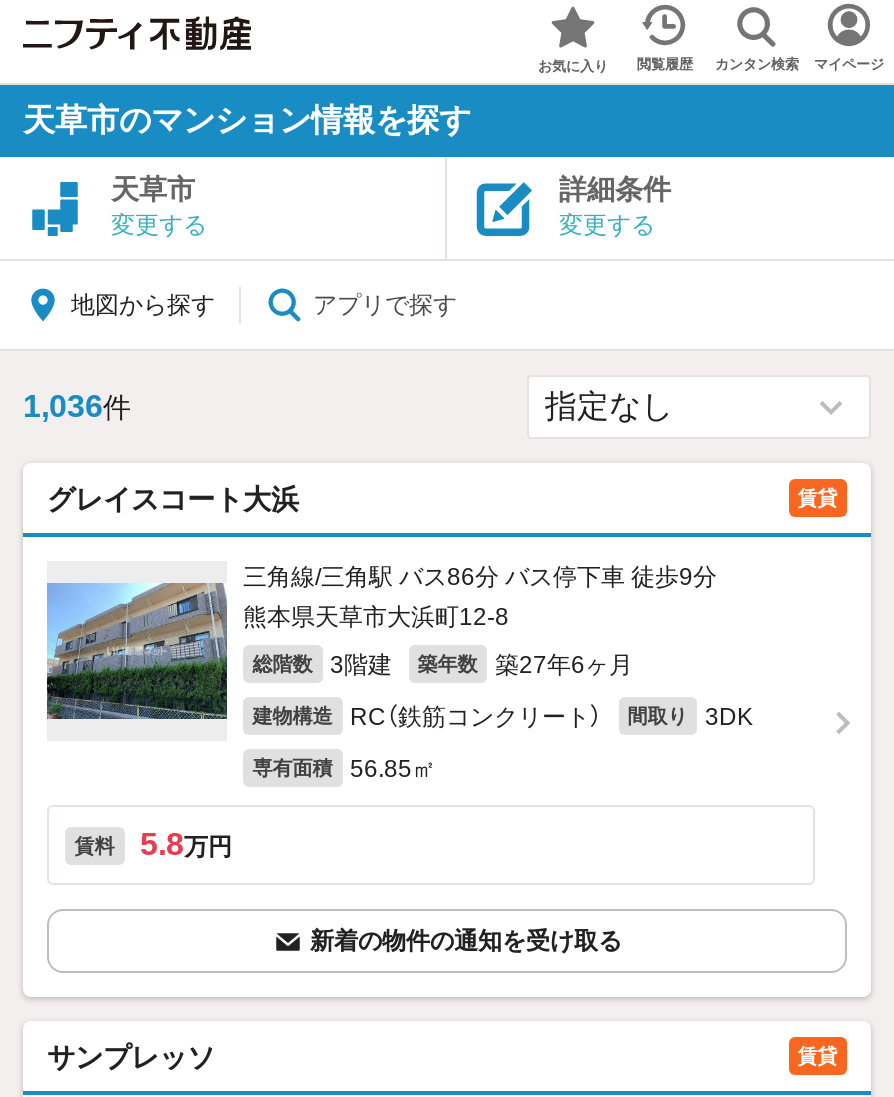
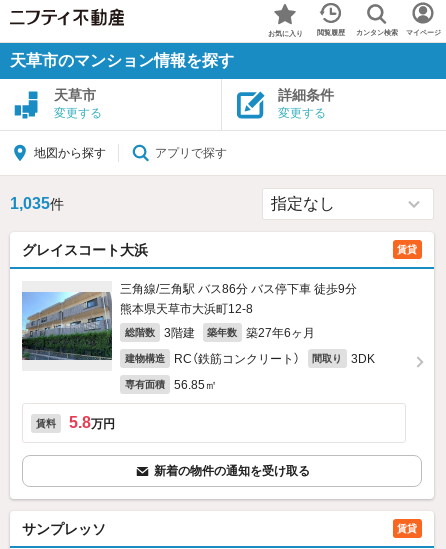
- 1,036件
+ 1,035件
